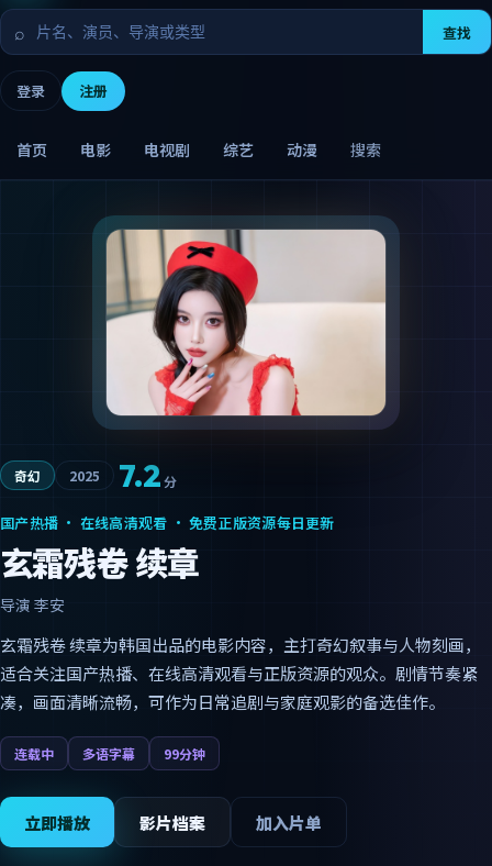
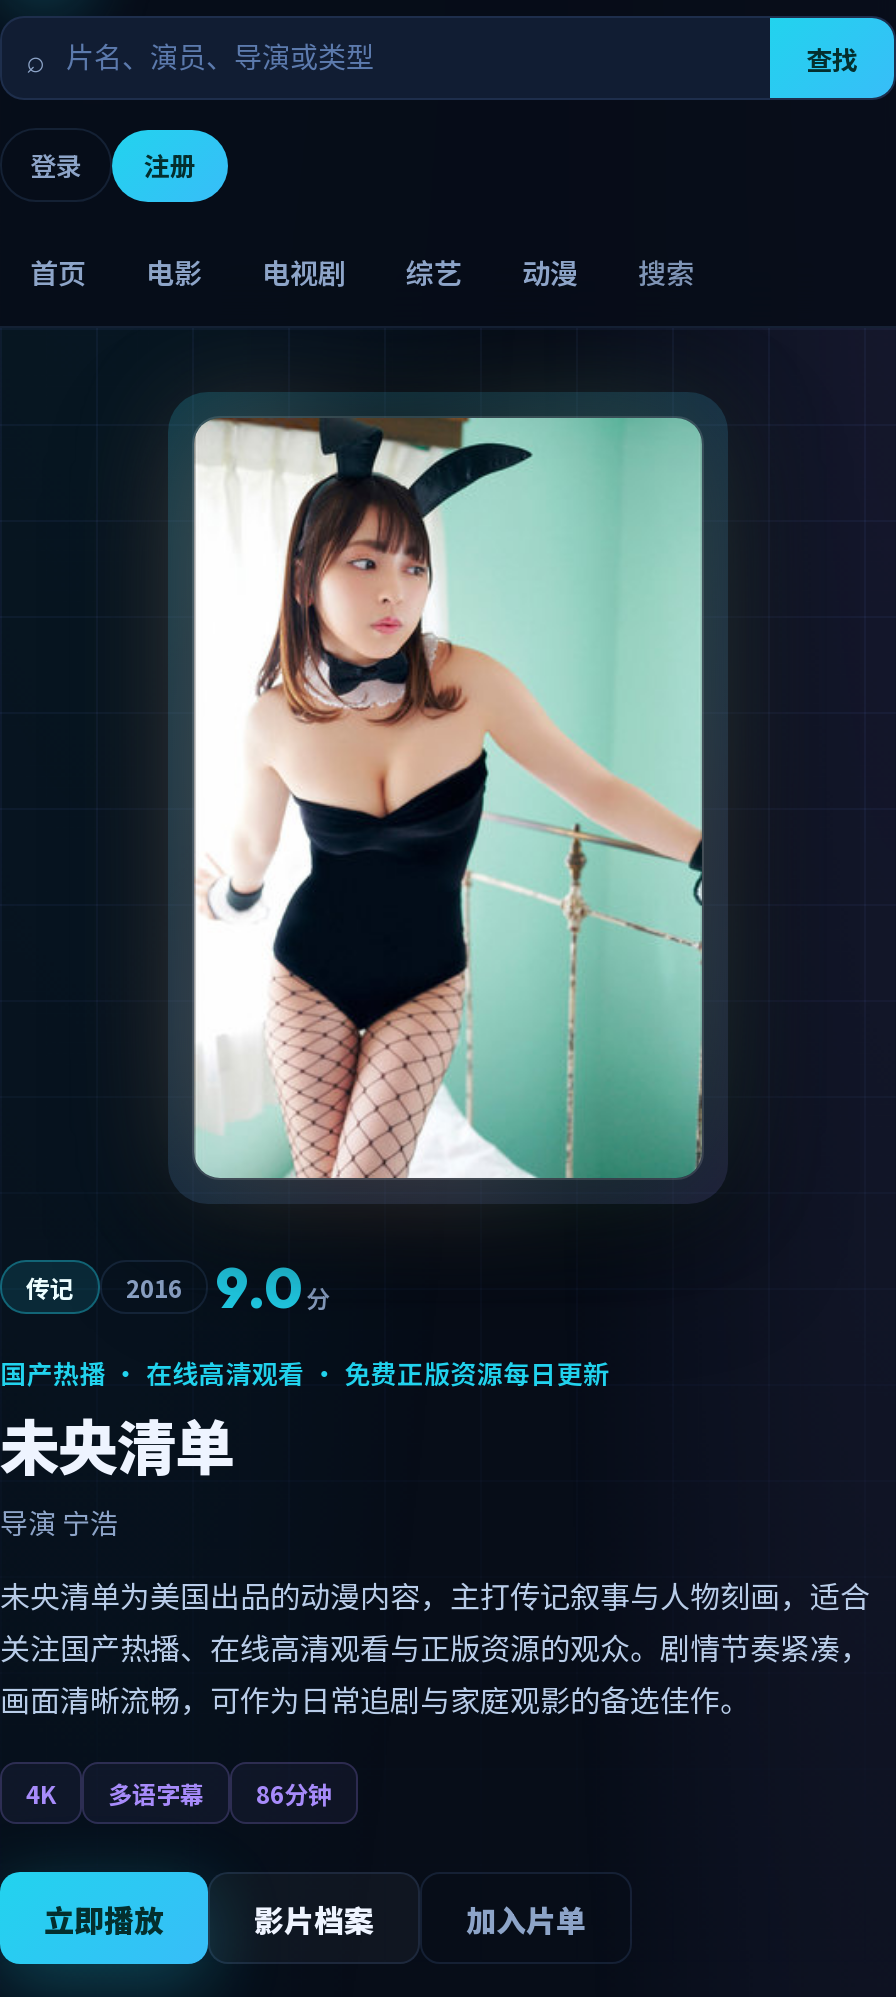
- [image]
+ [image]

- 奇幻
- 2025
- 7.2 分
+ 传记
+ 2016
+ 9.0 分

- 玄霜残卷 续章
- 导演李安
+ 未央清单
+ 导演宁浩

- 玄霜残卷 续章为韩国出品的电影内容，主打奇幻叙事与人物刻画，
- 适合关注国产热播、在线高清观看与正版资源的观众。剧情节奏紧
- 凑，画面清晰流畅，可作为日常追剧与家庭观影的备选佳作。
+ 未央清单为美国出品的动漫内容，主打传记叙事与人物刻画，适合
+ 关注国产热播、在线高清观看与正版资源的观众。剧情节奏紧凑，
+ 画面清晰流畅，可作为日常追剧与家庭观影的备选佳作。

- 连载中
+ 4K

- 99分钟
+ 86分钟
